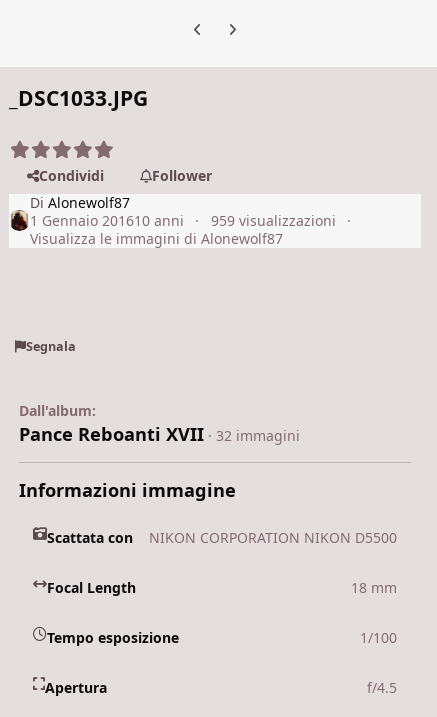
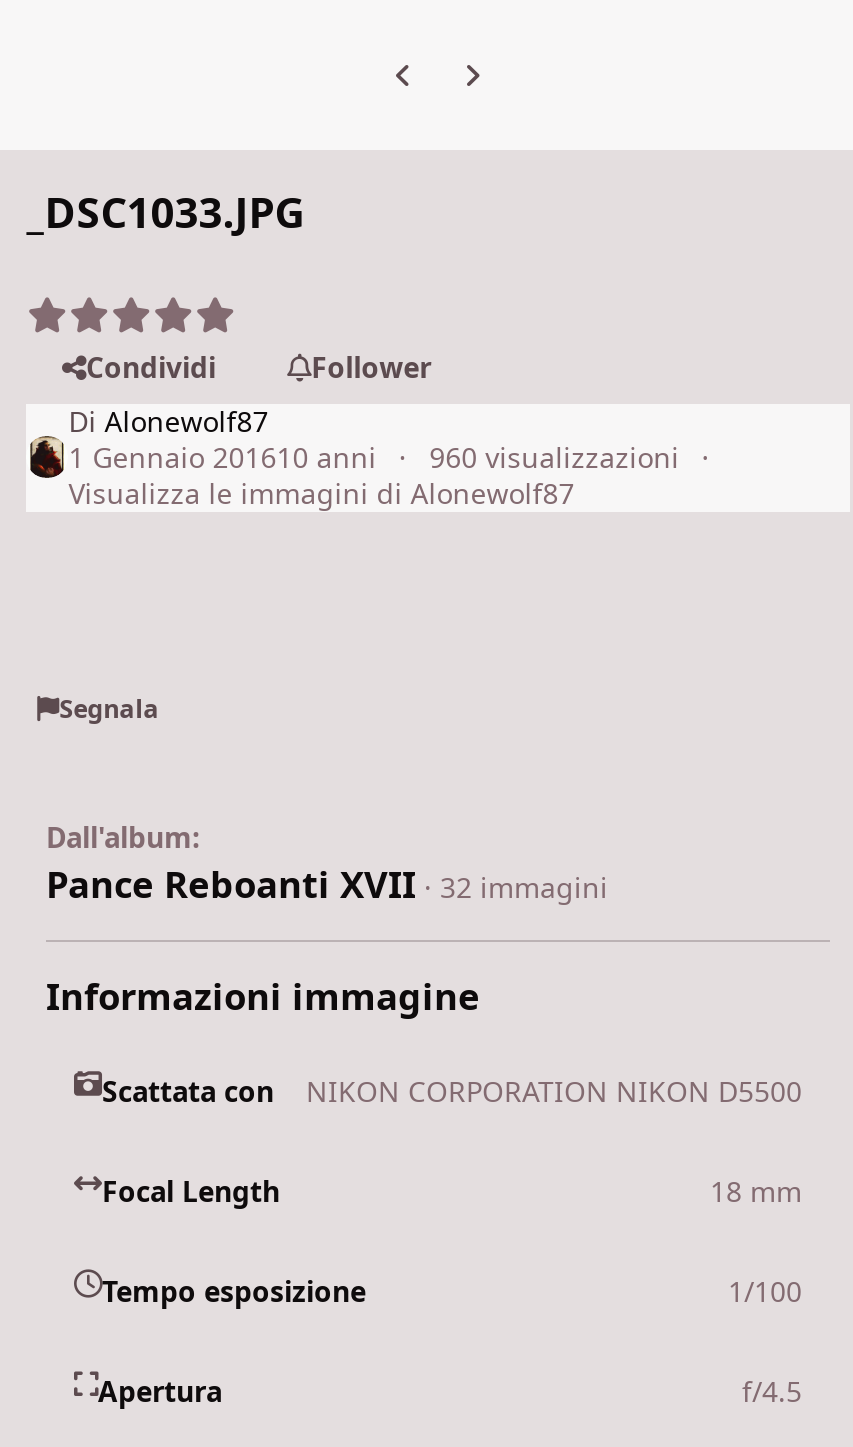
- 959 visualizzazioni
+ 960 visualizzazioni
